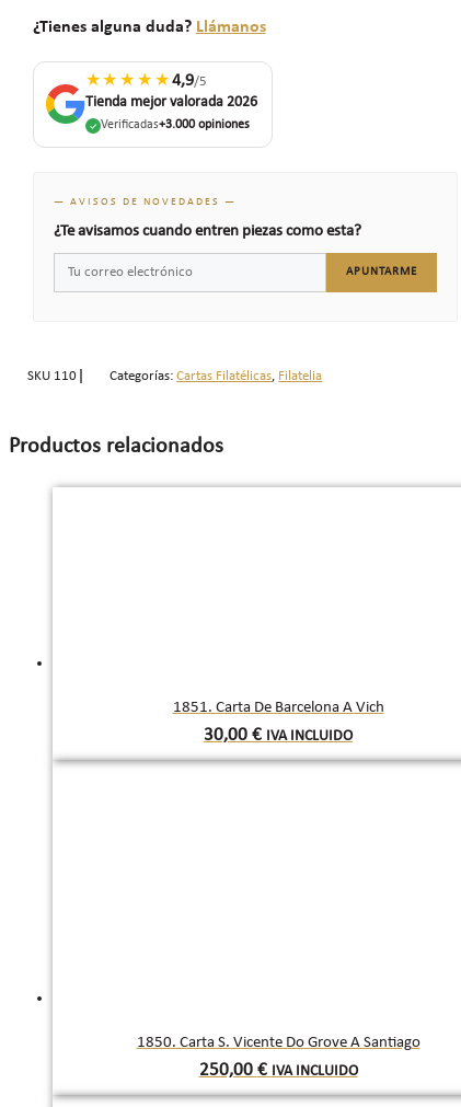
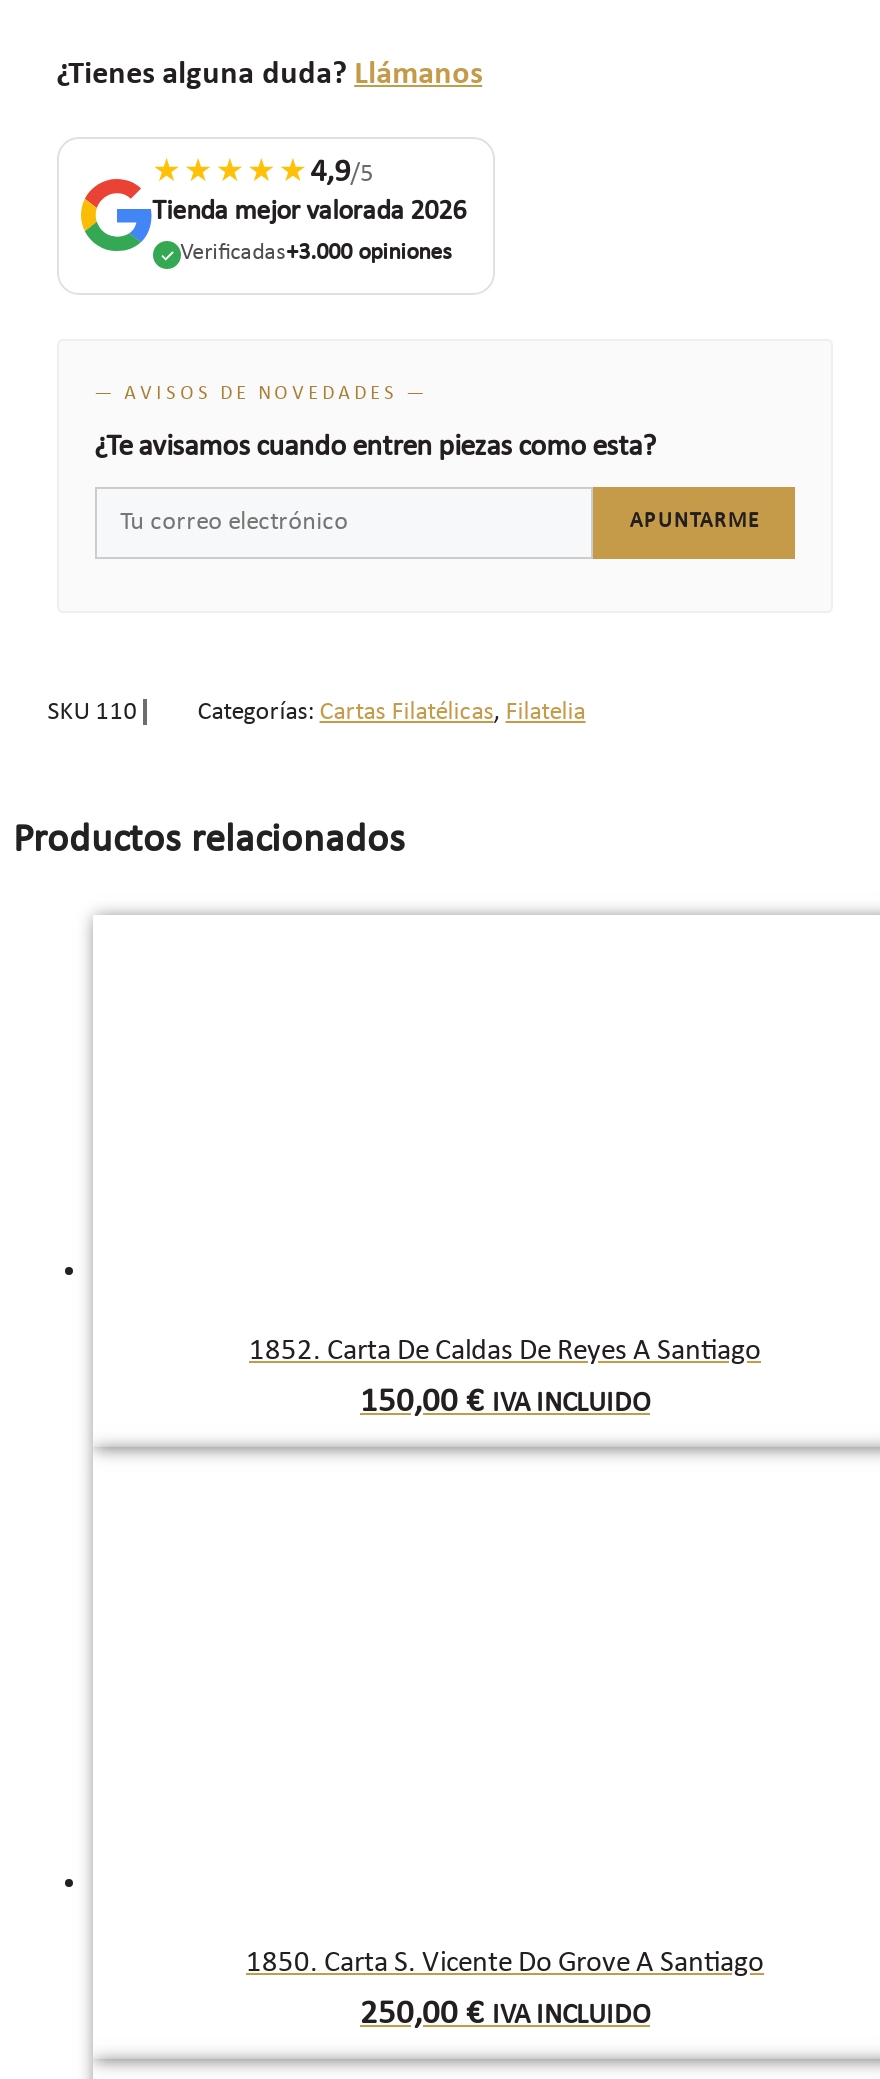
- 1851. Carta De Barcelona A Vich
+ 1852. Carta De Caldas De Reyes A Santiago

- 30,00 € IVA INCLUIDO
+ 150,00 € IVA INCLUIDO
